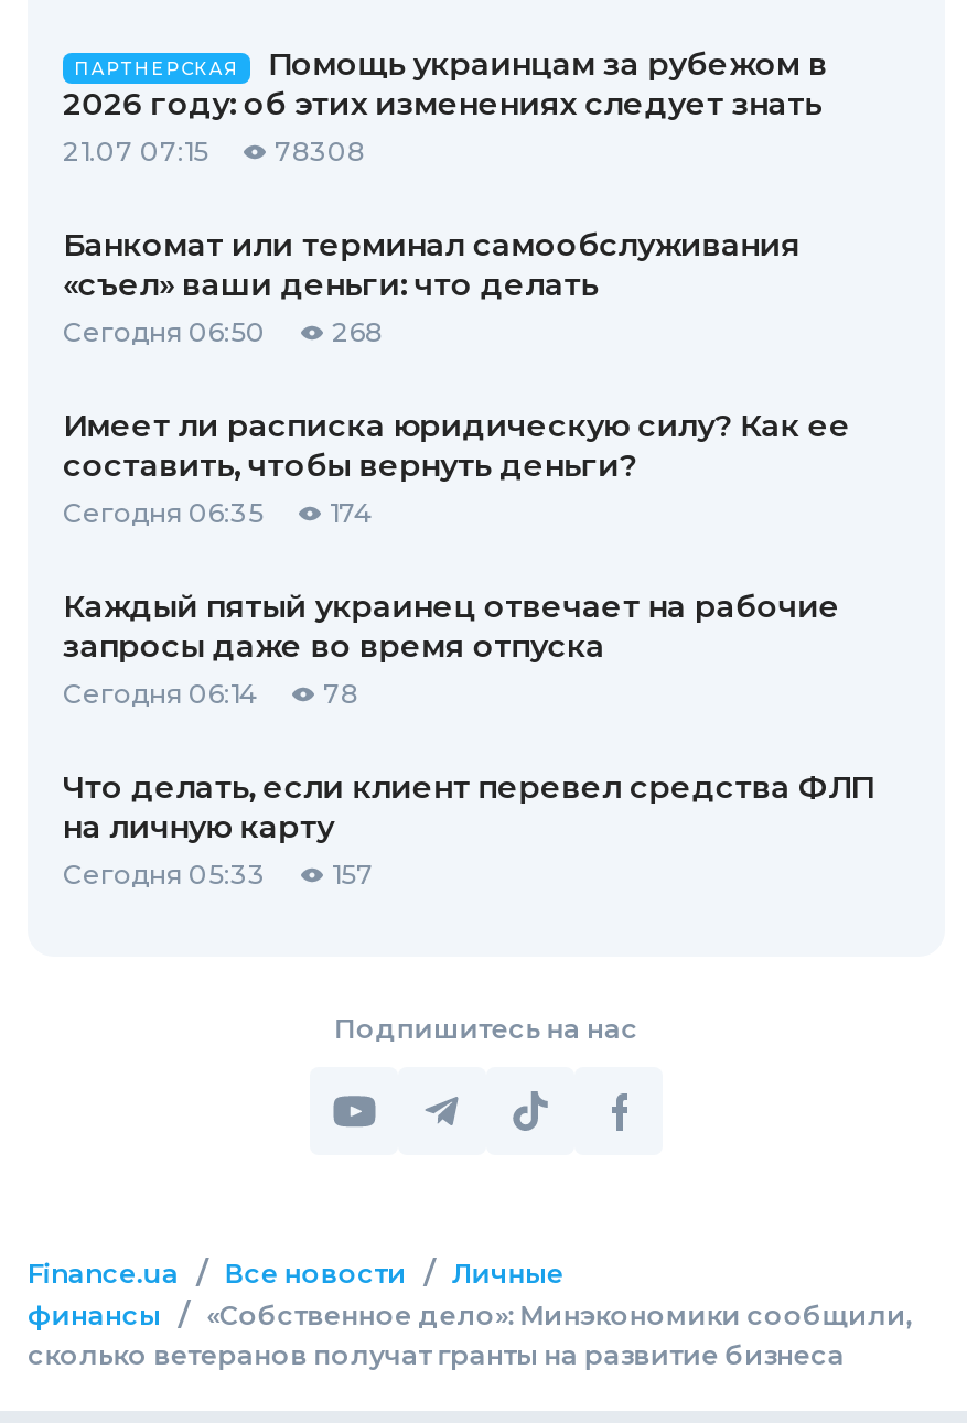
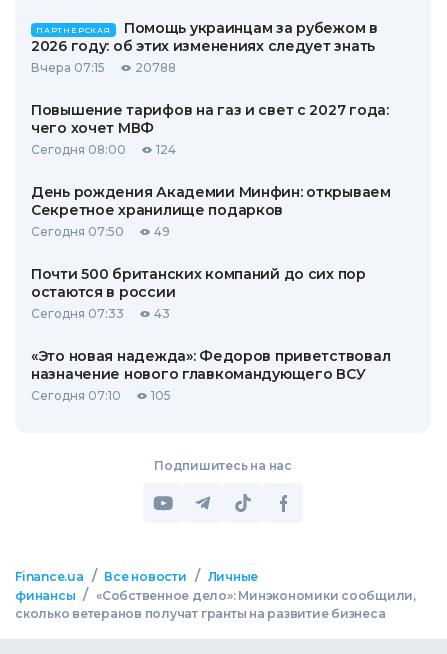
- 21.07 07:15
- 78308
+ Вчера 07:15
+ 20788

- Банкомат или терминал самообслуживания
- «съел» ваши деньги: что делать
- Сегодня 06:50
- 268
+ Повышение тарифов на газ и свет с 2027 года:
+ чего хочет МВФ
+ Сегодня 08:00
+ 124

- Имеет ли расписка юридическую силу? Как ее
- составить, чтобы вернуть деньги?
- Сегодня 06:35
- 174
+ День рождения Академии Минфин: открываем
+ Секретное хранилище подарков
+ Сегодня 07:50
+ 49

- Каждый пятый украинец отвечает на рабочие
- запросы даже во время отпуска
- Сегодня 06:14
- 78
+ Почти 500 британских компаний до сих пор
+ остаются в россии
+ Сегодня 07:33
+ 43

- Что делать, если клиент перевел средства ФЛП
- на личную карту
- Сегодня 05:33
- 157
+ «Это новая надежда»: Федоров приветствовал
+ назначение нового главкомандующего ВСУ
+ Сегодня 07:10
+ 105
